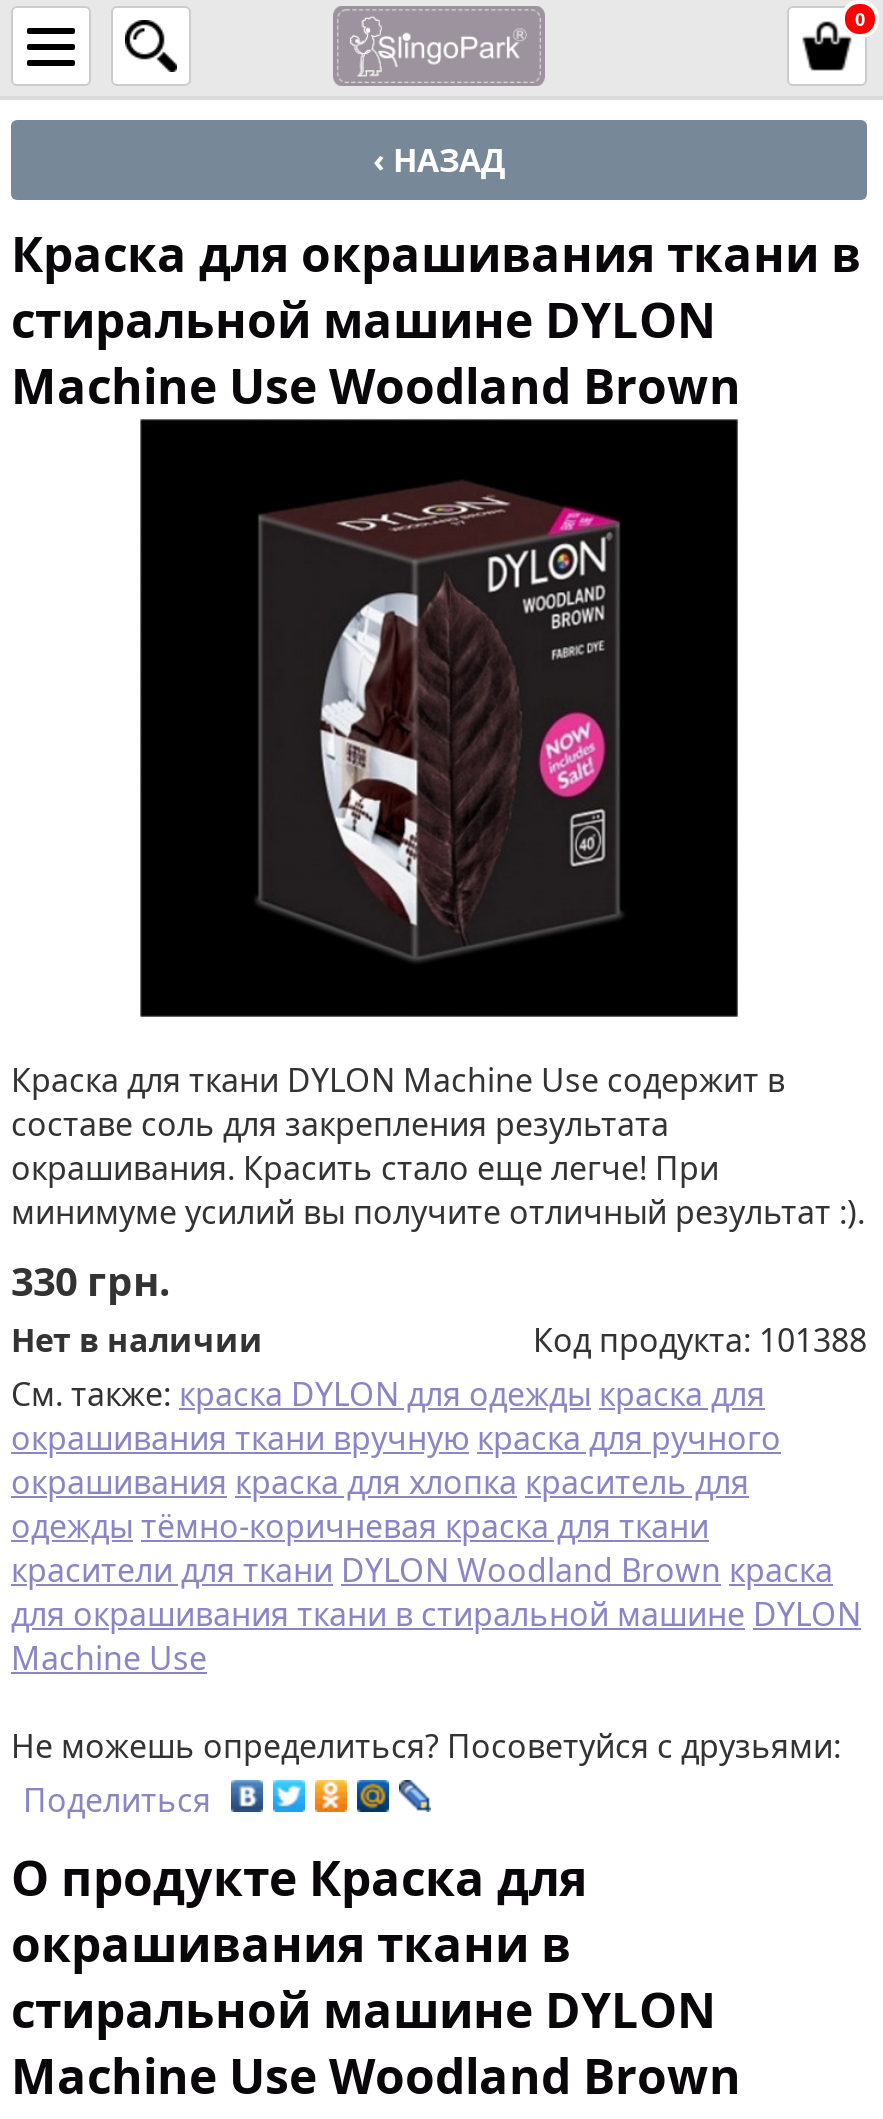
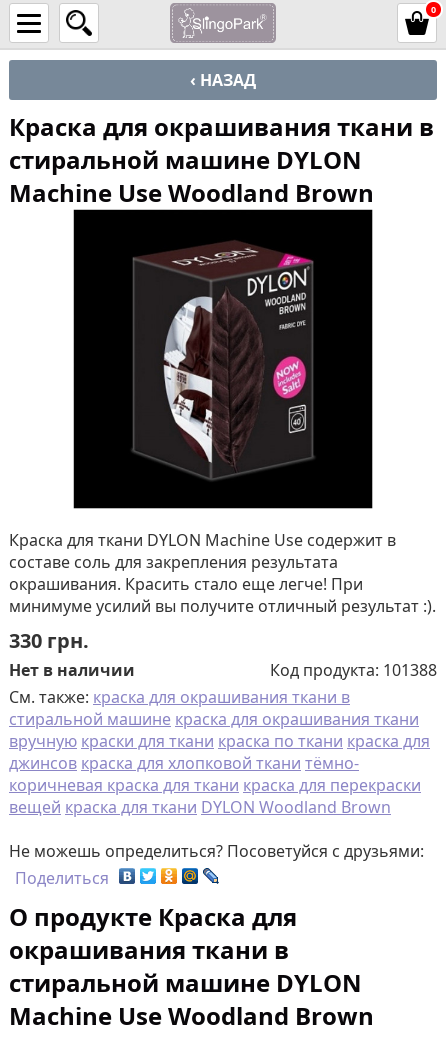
- См. также: краска DYLON для одежды краска для
- окрашивания ткани вручную краска для ручного
- окрашивания краска для хлопка краситель для
- одежды тёмно-коричневая краска для ткани
- красители для ткани DYLON Woodland Brown краска
- для окрашивания ткани в стиральной машине DYLON
- Machine Use
+ См. также: краска для окрашивания ткани в
+ стиральной машине краска для окрашивания ткани
+ вручную краски для ткани краска по ткани краска для
+ джинсов краска для хлопковой ткани тёмно-
+ коричневая краска для ткани краска для перекраски
+ вещей краска для ткани DYLON Woodland Brown
